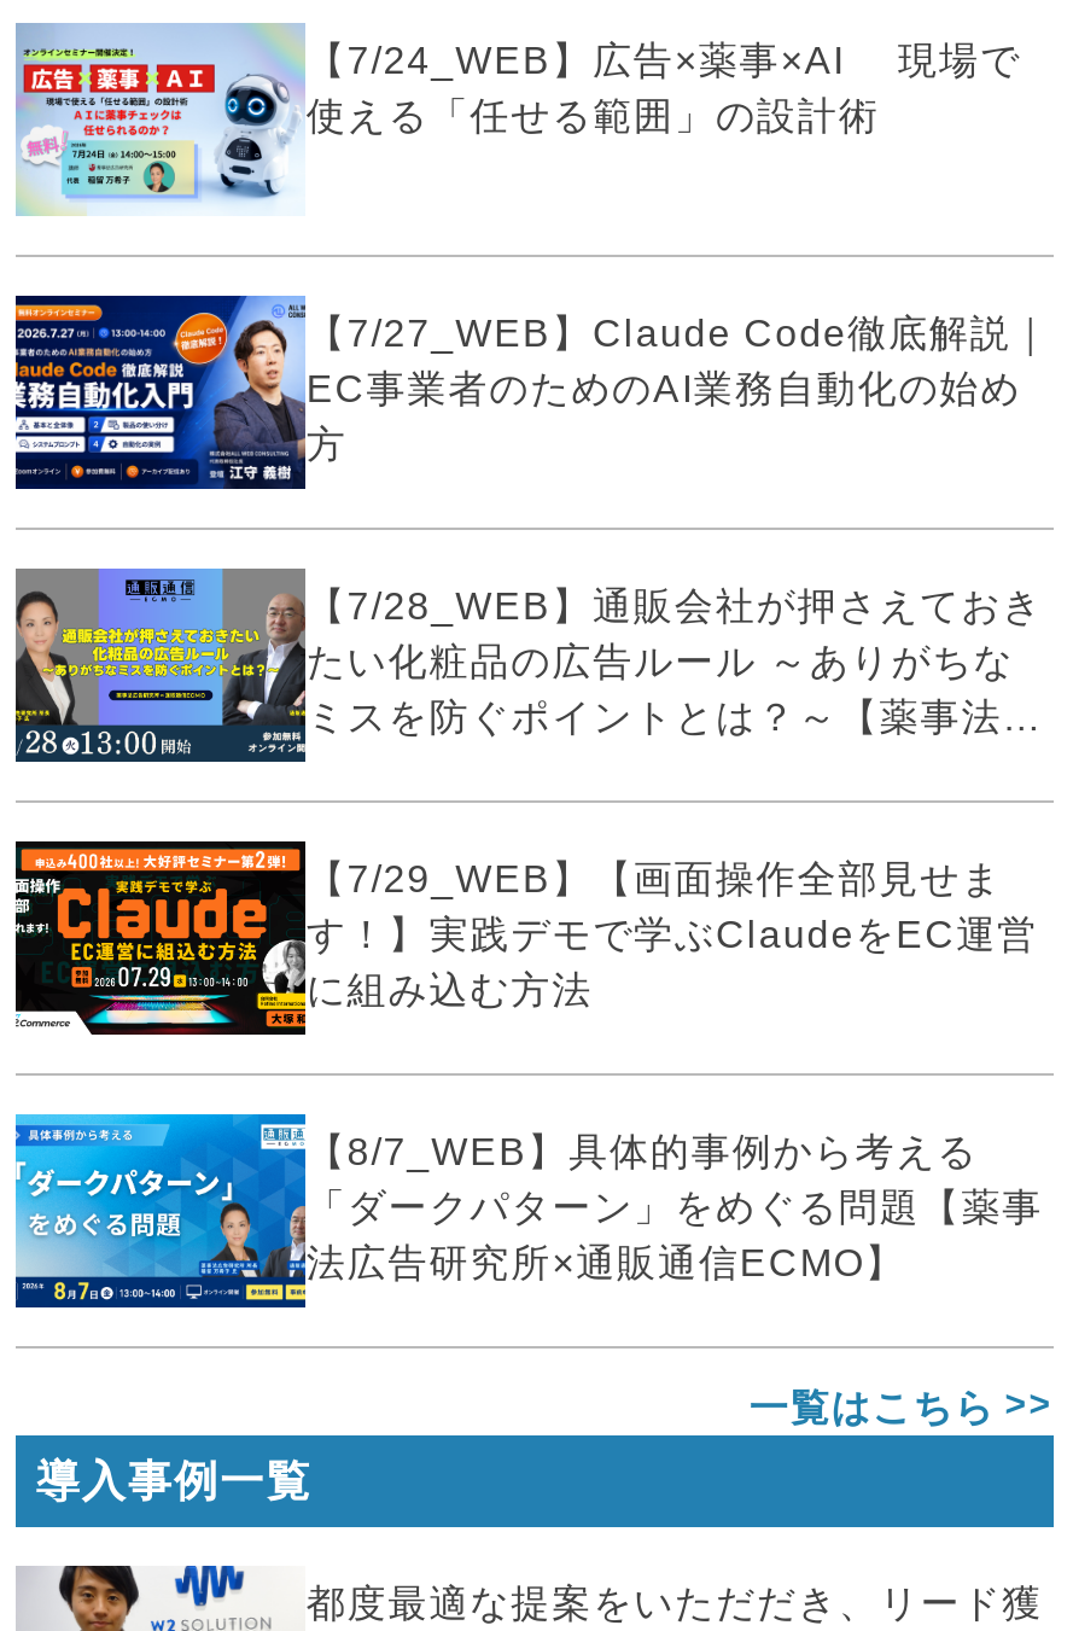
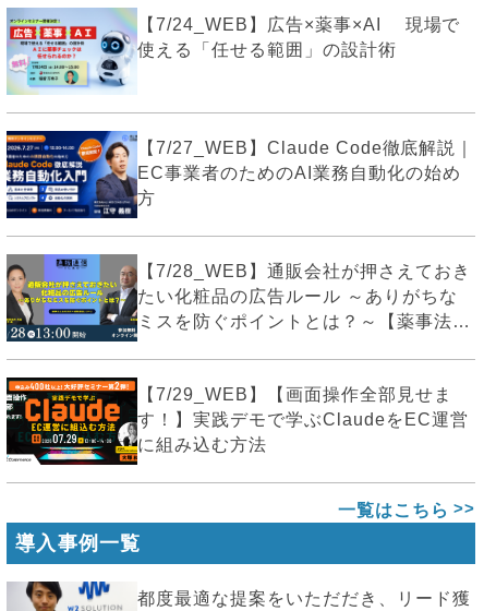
- [image]
- 【8/7_WEB】具体的事例から考える
- 「ダークパターン」をめぐる問題【薬事
- 法広告研究所×通販通信ECMO】
